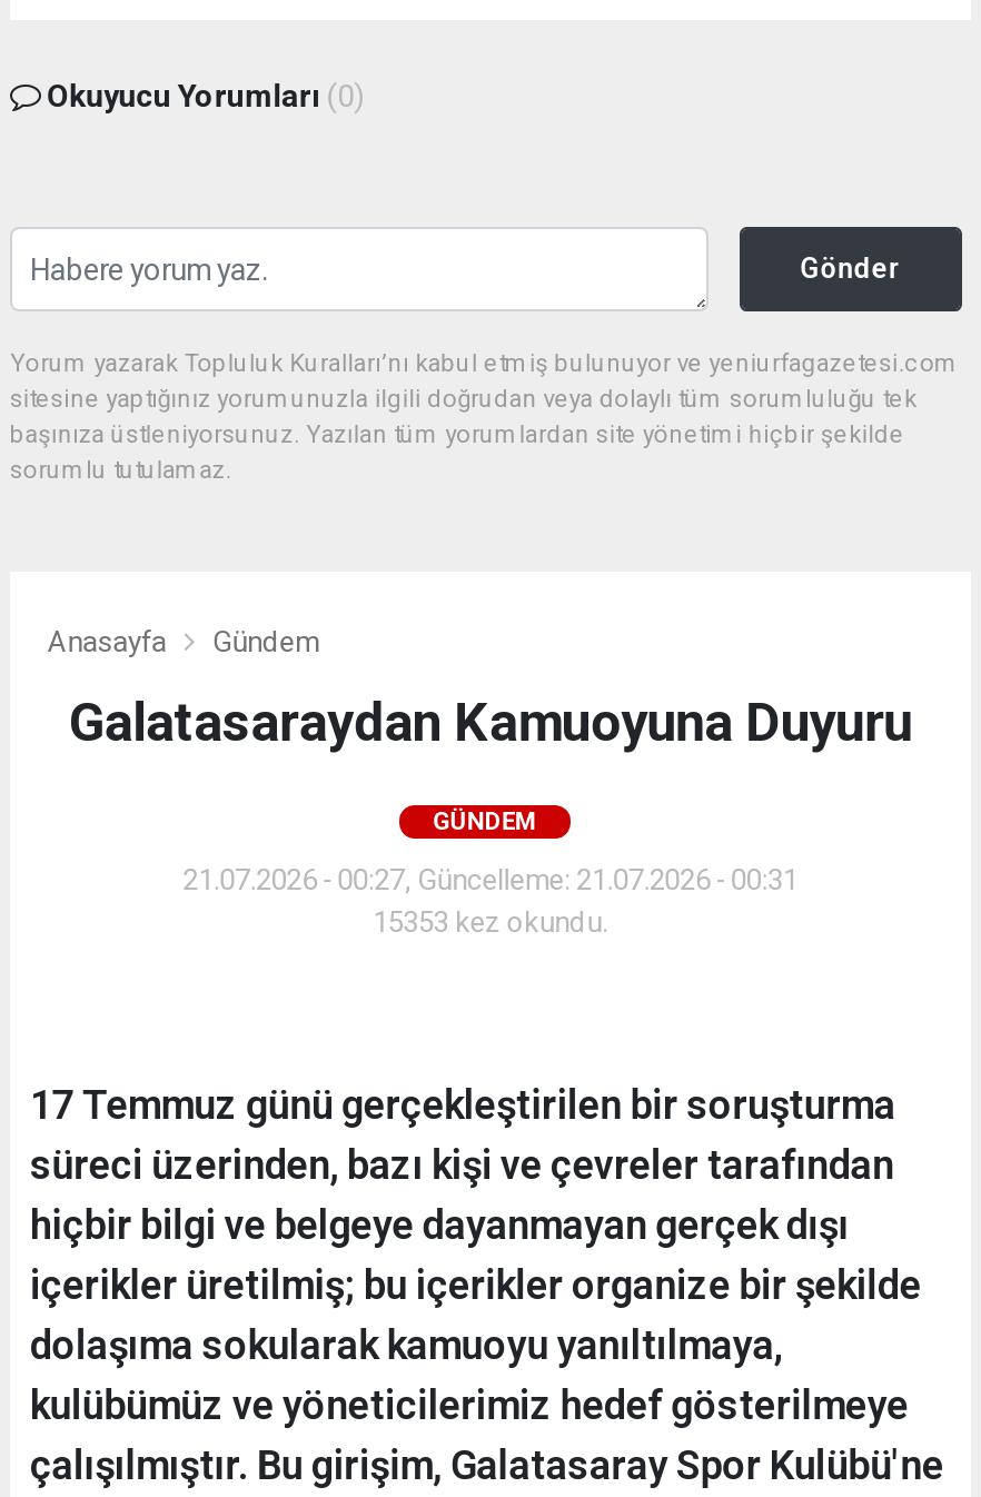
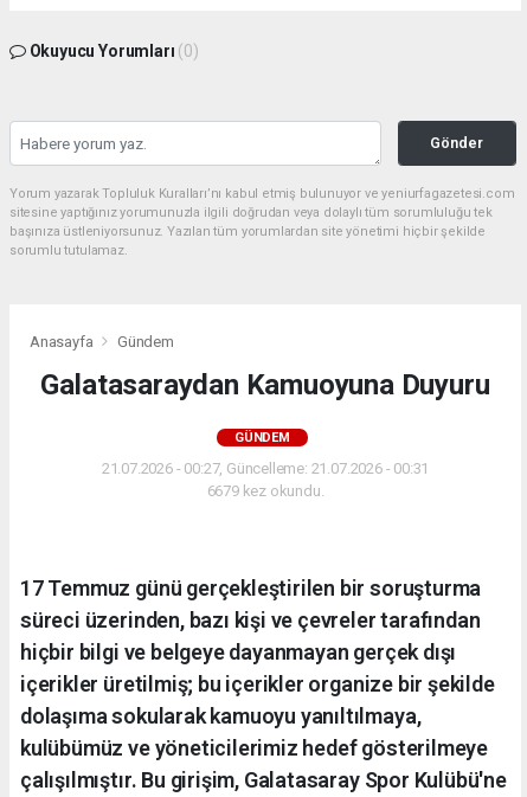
- 15353 kez okundu.
+ 6679 kez okundu.
